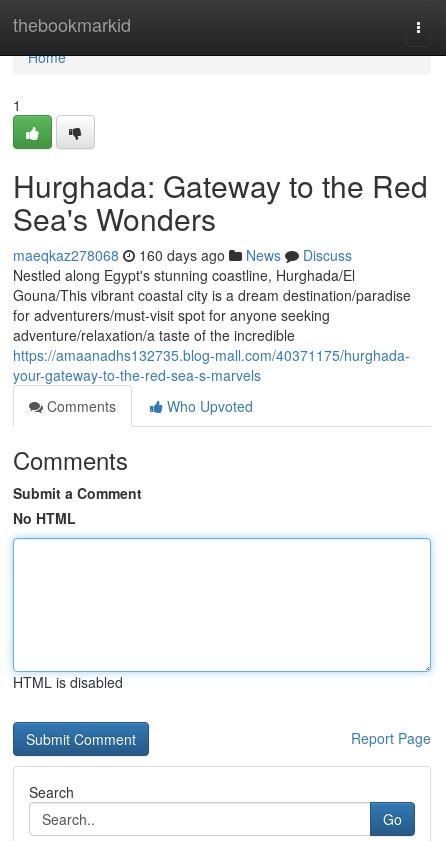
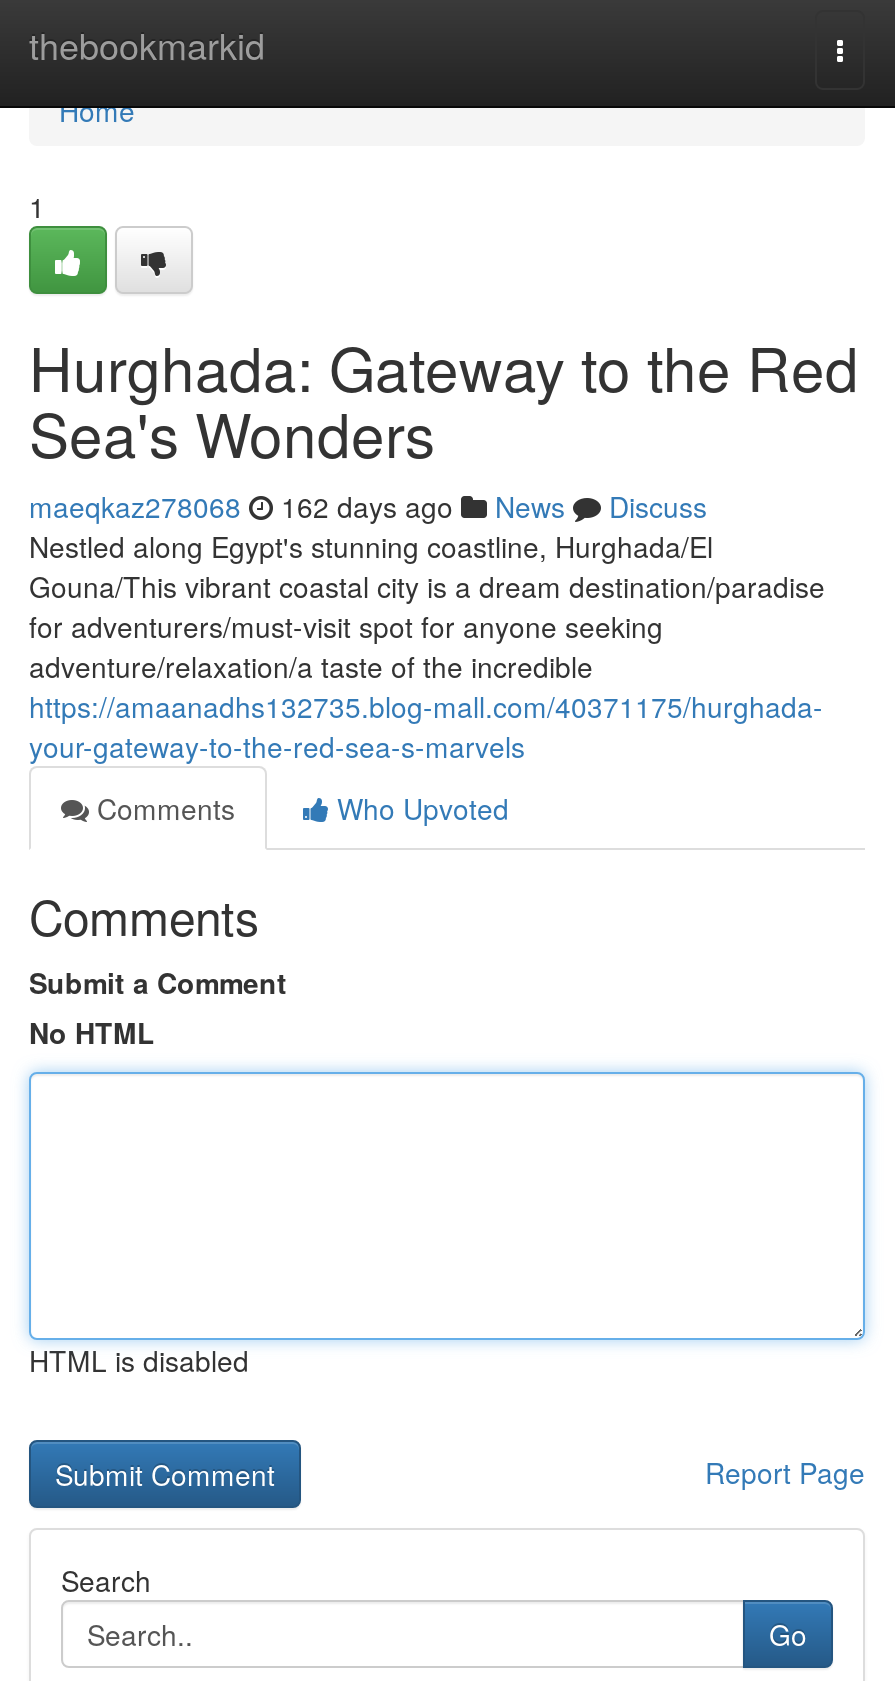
- maeqkaz278068 160 days ago News Discuss
+ maeqkaz278068 162 days ago News Discuss
